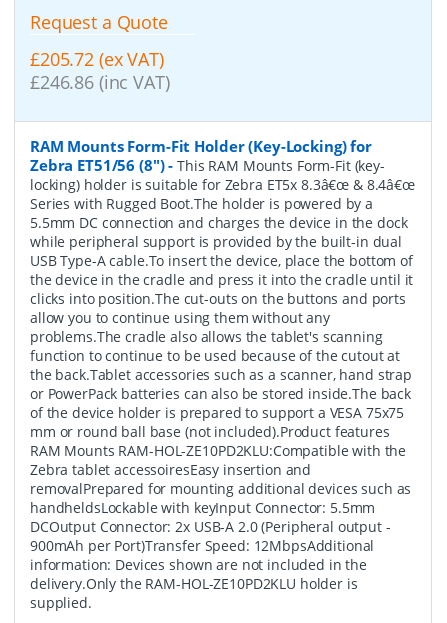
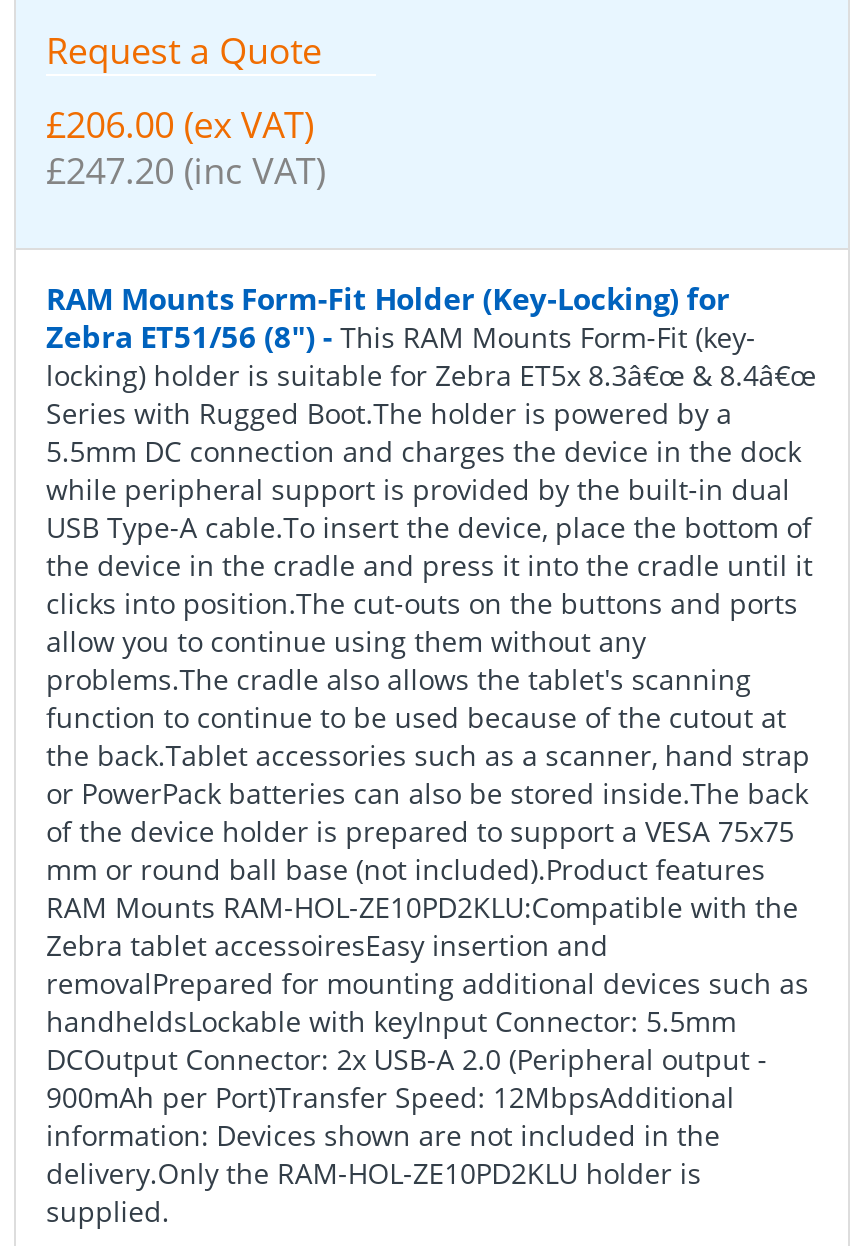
- £205.72 (ex VAT)
+ £206.00 (ex VAT)

- £246.86 (inc VAT)
+ £247.20 (inc VAT)
